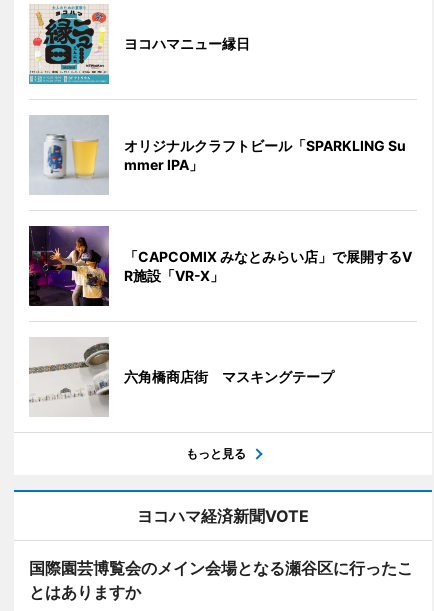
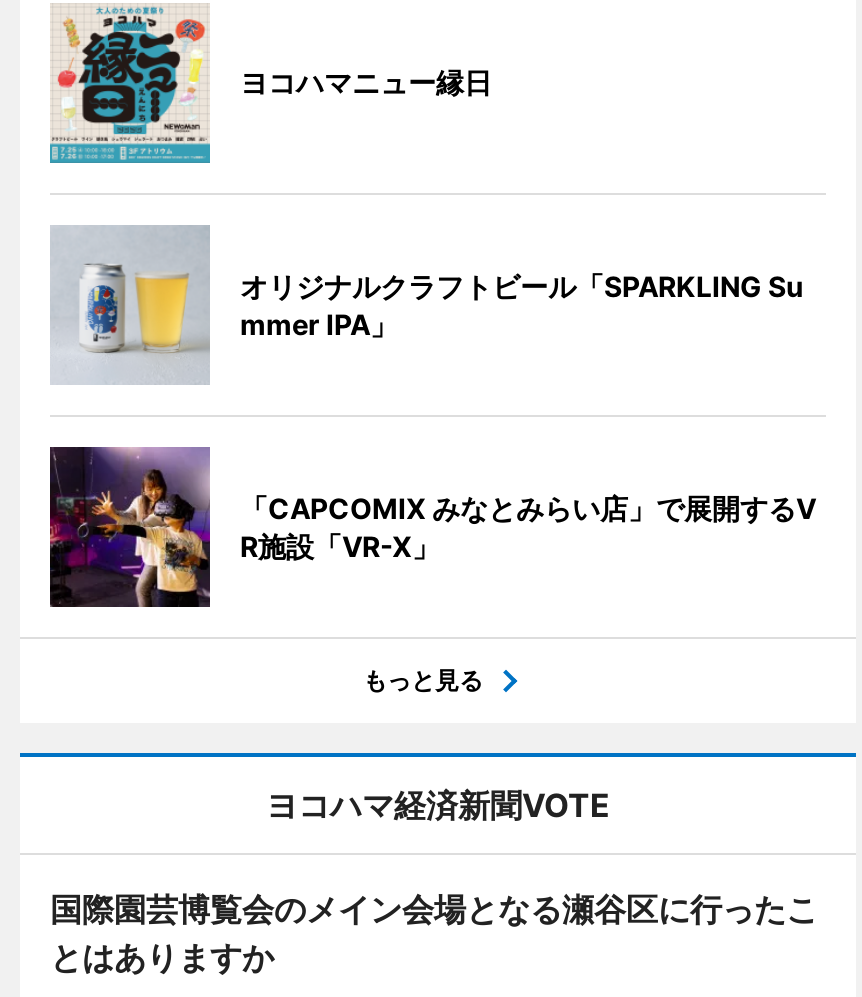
- [image]
- 六角橋商店街 マスキングテープ
